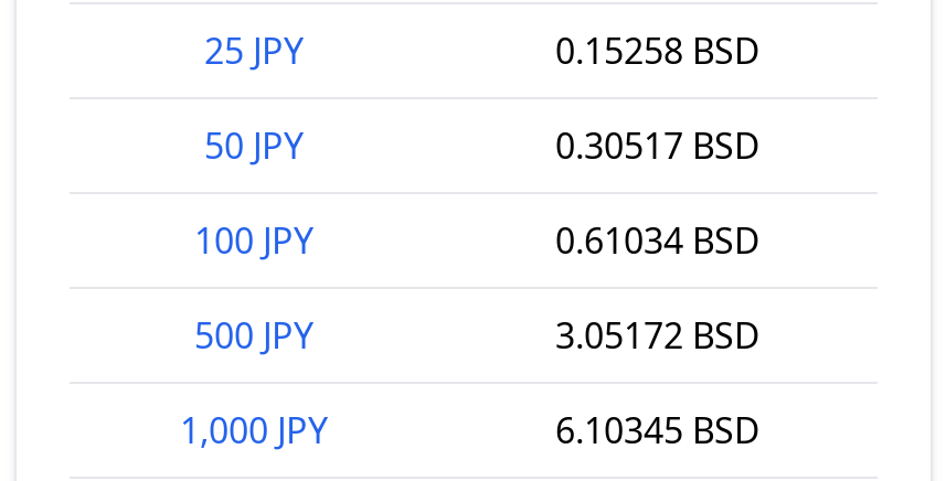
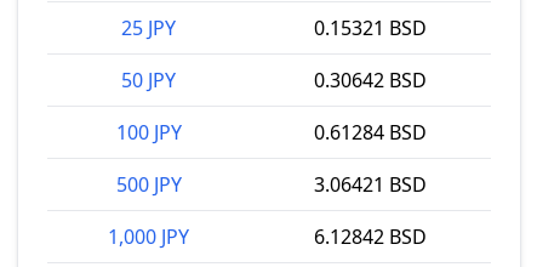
- 0.15258 BSD
+ 0.15321 BSD

- 0.30517 BSD
+ 0.30642 BSD

- 0.61034 BSD
+ 0.61284 BSD

- 3.05172 BSD
+ 3.06421 BSD

- 6.10345 BSD
+ 6.12842 BSD
